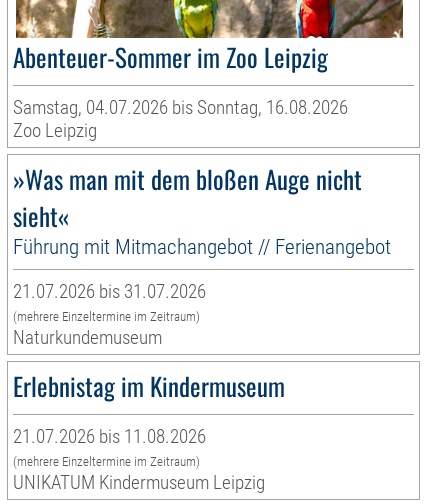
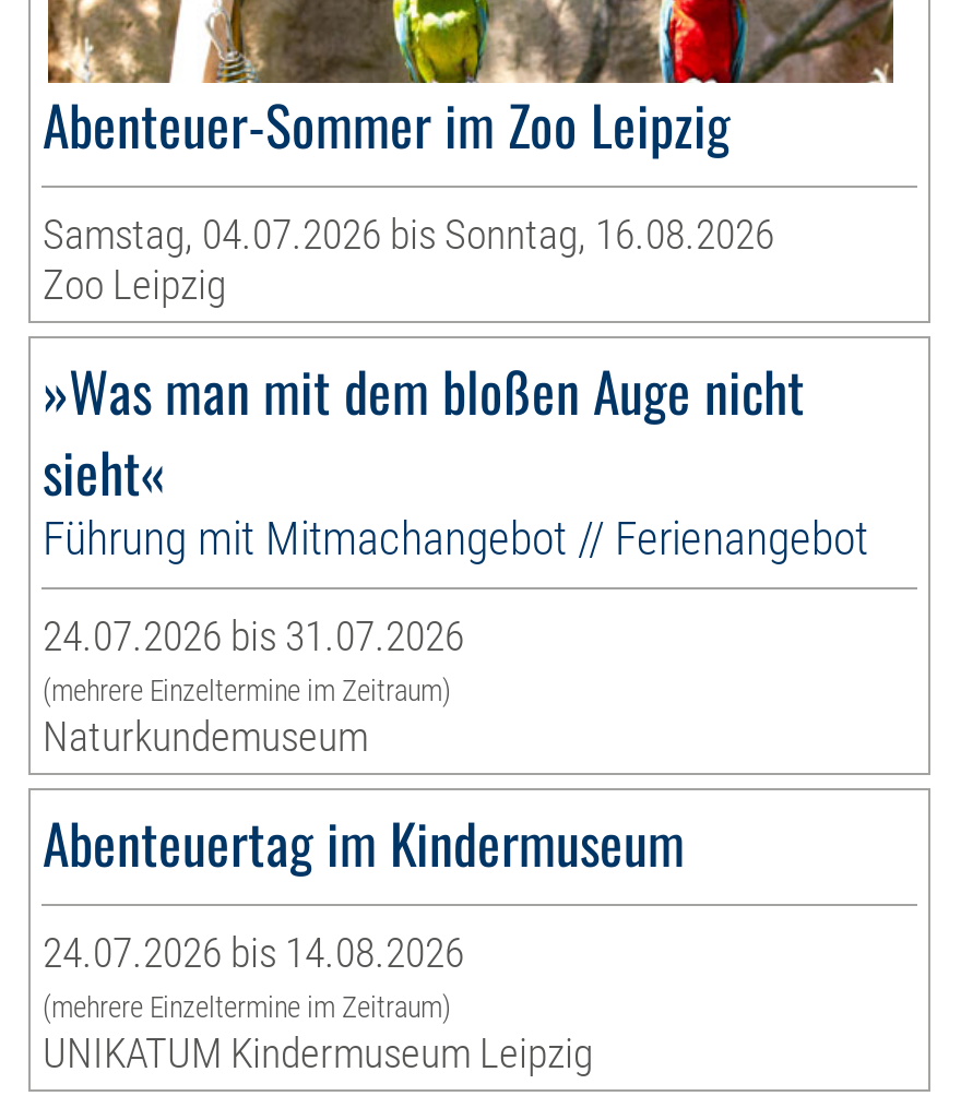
- 21.07.2026 bis 31.07.2026
+ 24.07.2026 bis 31.07.2026

- Erlebnistag im Kindermuseum
+ Abenteuertag im Kindermuseum

- 21.07.2026 bis 11.08.2026
+ 24.07.2026 bis 14.08.2026
